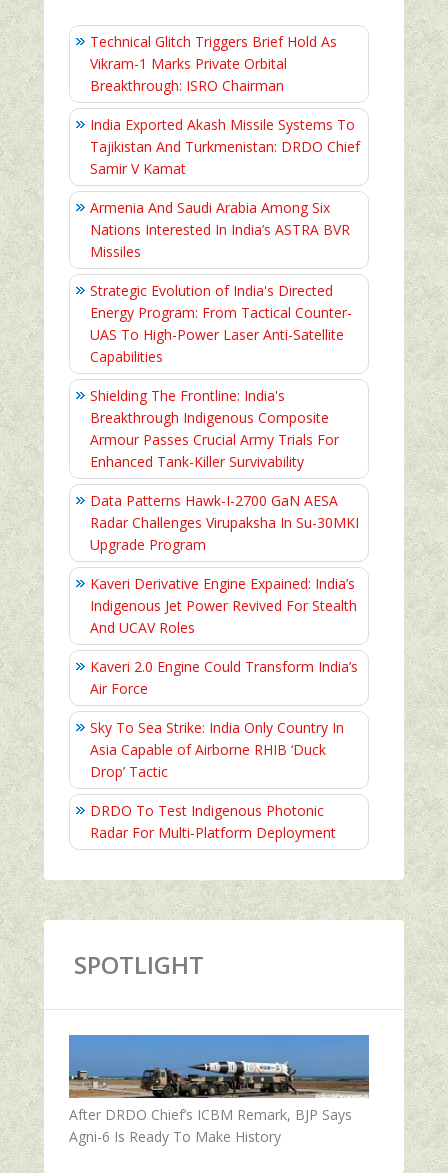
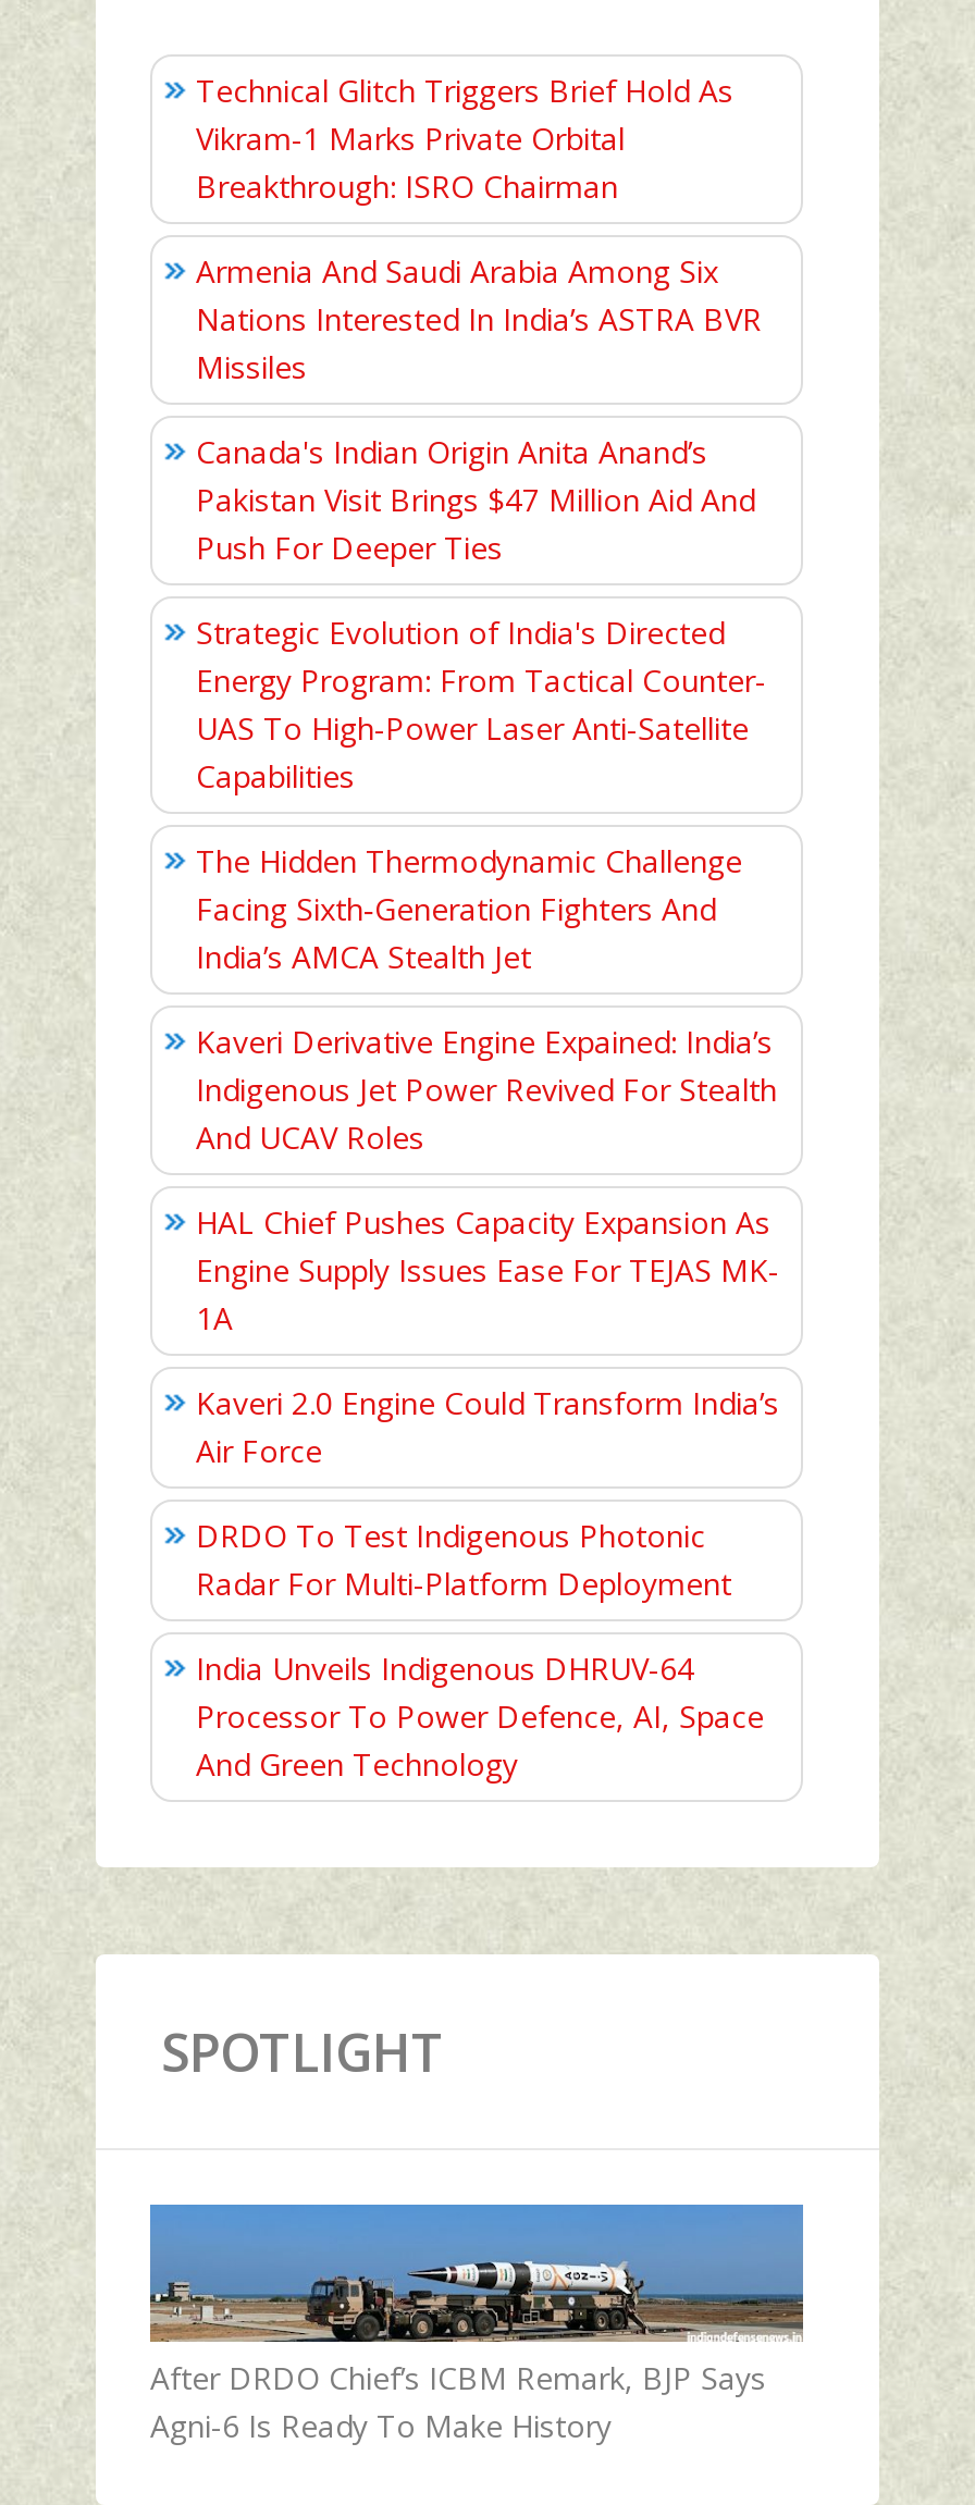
- India Exported Akash Missile Systems To
- Tajikistan And Turkmenistan: DRDO Chief
- Samir V Kamat

moved up: Armenia And Saudi Arabia Among Six | Nations Interested In India’s ASTRA BVR | Missiles

+ Canada's Indian Origin Anita Anand’s
+ Pakistan Visit Brings $47 Million Aid And
+ Push For Deeper Ties

- Shielding The Frontline: India's
- Breakthrough Indigenous Composite
- Armour Passes Crucial Army Trials For
- Enhanced Tank-Killer Survivability
- Data Patterns Hawk-I-2700 GaN AESA
- Radar Challenges Virupaksha In Su-30MKI
- Upgrade Program
+ The Hidden Thermodynamic Challenge
+ Facing Sixth‑Generation Fighters And
+ India’s AMCA Stealth Jet

moved up: Kaveri Derivative Engine Expained: India’s | Indigenous Jet Power Revived For Stealth | And UCAV Roles

+ HAL Chief Pushes Capacity Expansion As
+ Engine Supply Issues Ease For TEJAS MK-
+ 1A

- Sky To Sea Strike: India Only Country In
- Asia Capable of Airborne RHIB ‘Duck
- Drop’ Tactic

moved up: DRDO To Test Indigenous Photonic | Radar For Multi-Platform Deployment

+ India Unveils Indigenous DHRUV-64
+ Processor To Power Defence, AI, Space
+ And Green Technology
